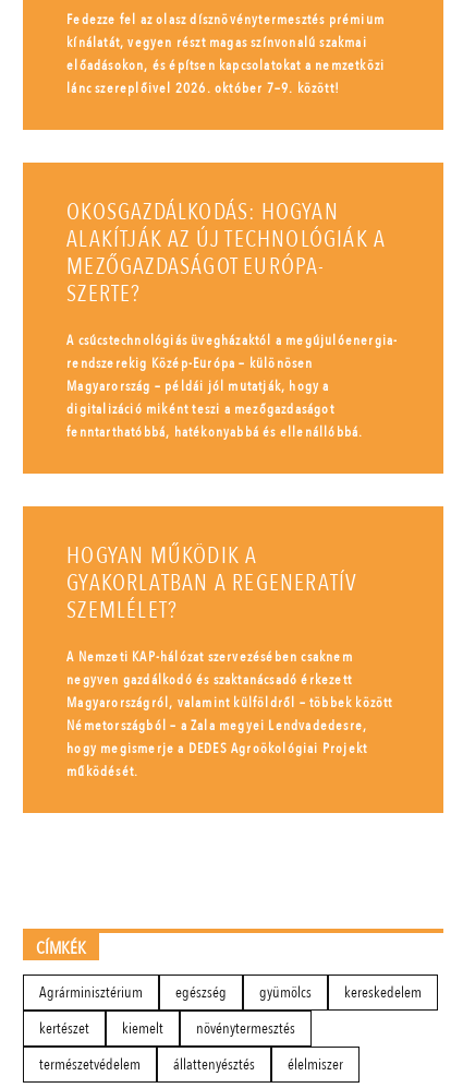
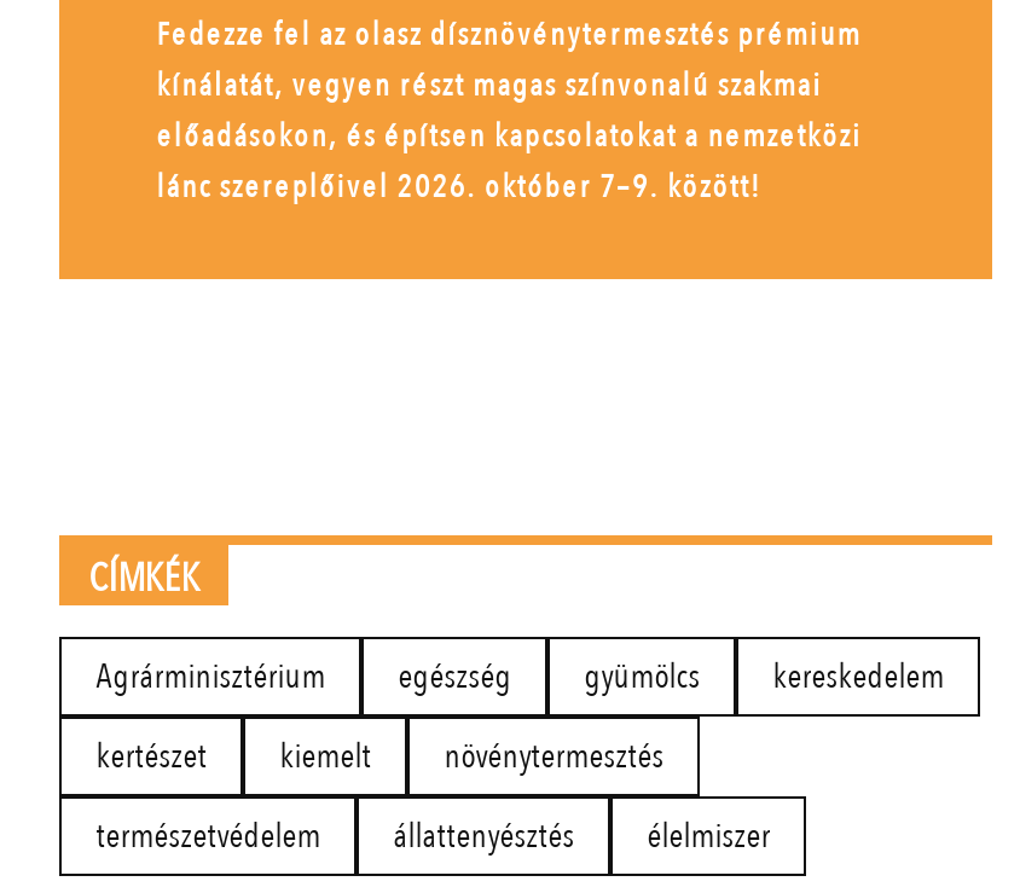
- OKOSGAZDÁLKODÁS: HOGYAN
- ALAKÍTJÁK AZ ÚJ TECHNOLÓGIÁK A
- MEZŐGAZDASÁGOT EURÓPA-
- SZERTE?
- A csúcstechnológiás üvegházaktól a megújulóenergia-
- rendszerekig Közép-Európa – különösen
- Magyarország – példái jól mutatják, hogy a
- digitalizáció miként teszi a mezőgazdaságot
- fenntarthatóbbá, hatékonyabbá és ellenállóbbá.

- HOGYAN MŰKÖDIK A
- GYAKORLATBAN A REGENERATÍV
- SZEMLÉLET?
- A Nemzeti KAP-hálózat szervezésében csaknem
- negyven gazdálkodó és szaktanácsadó érkezett
- Magyarországról, valamint külföldről – többek között
- Németországból – a Zala megyei Lendvadedesre,
- hogy megismerje a DEDES Agroökológiai Projekt
- működését.
